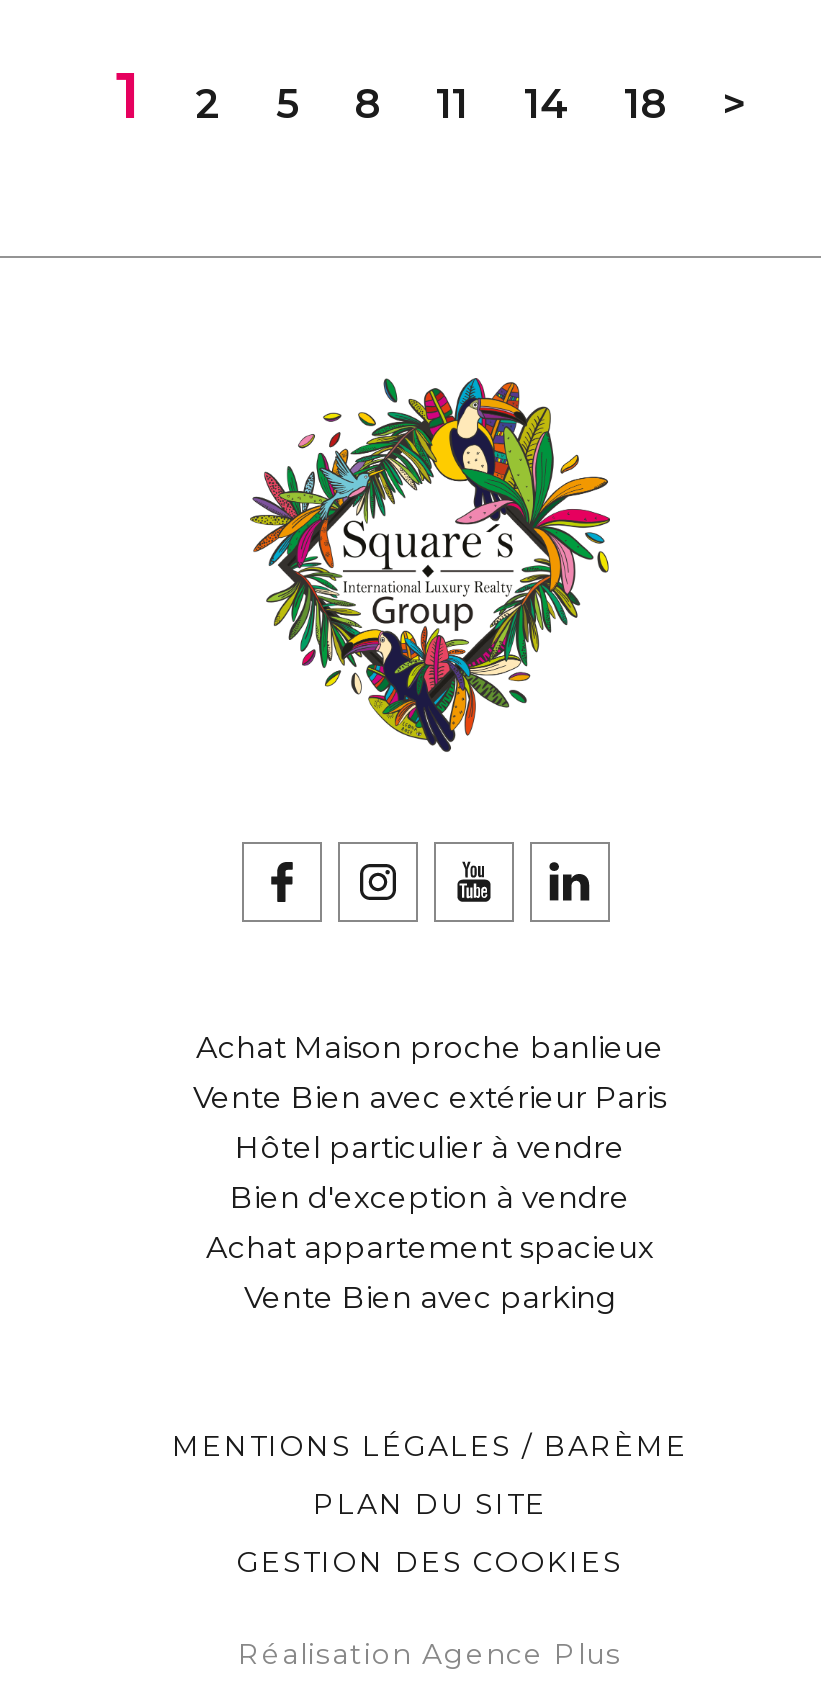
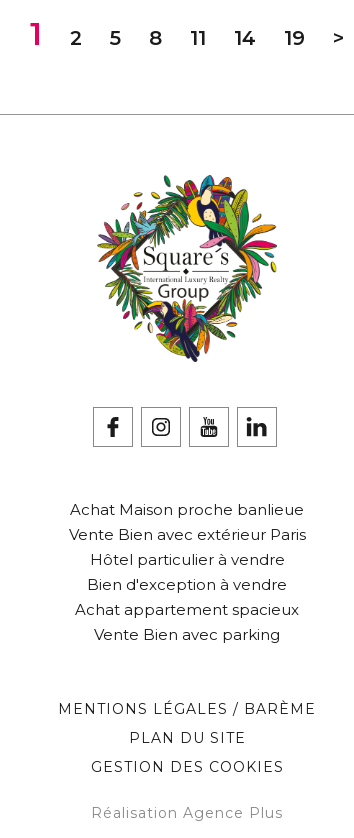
- 18
+ 19
